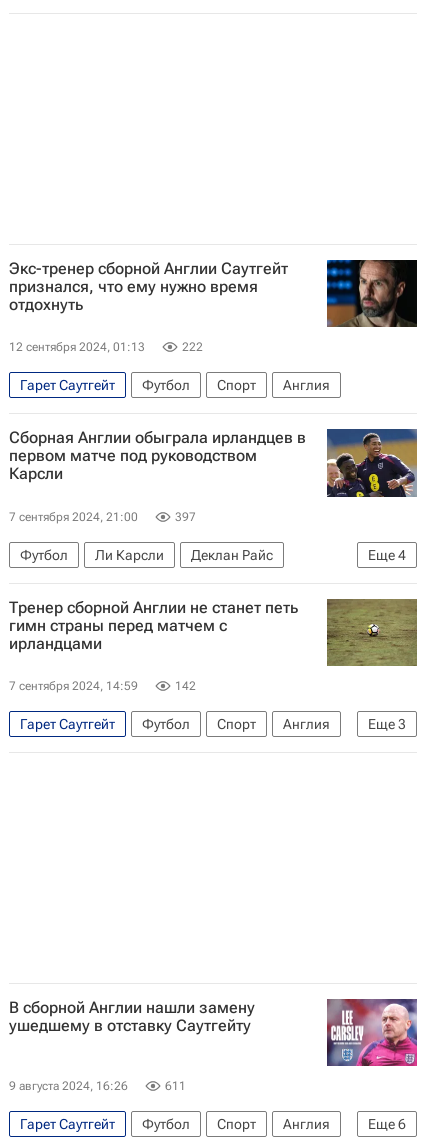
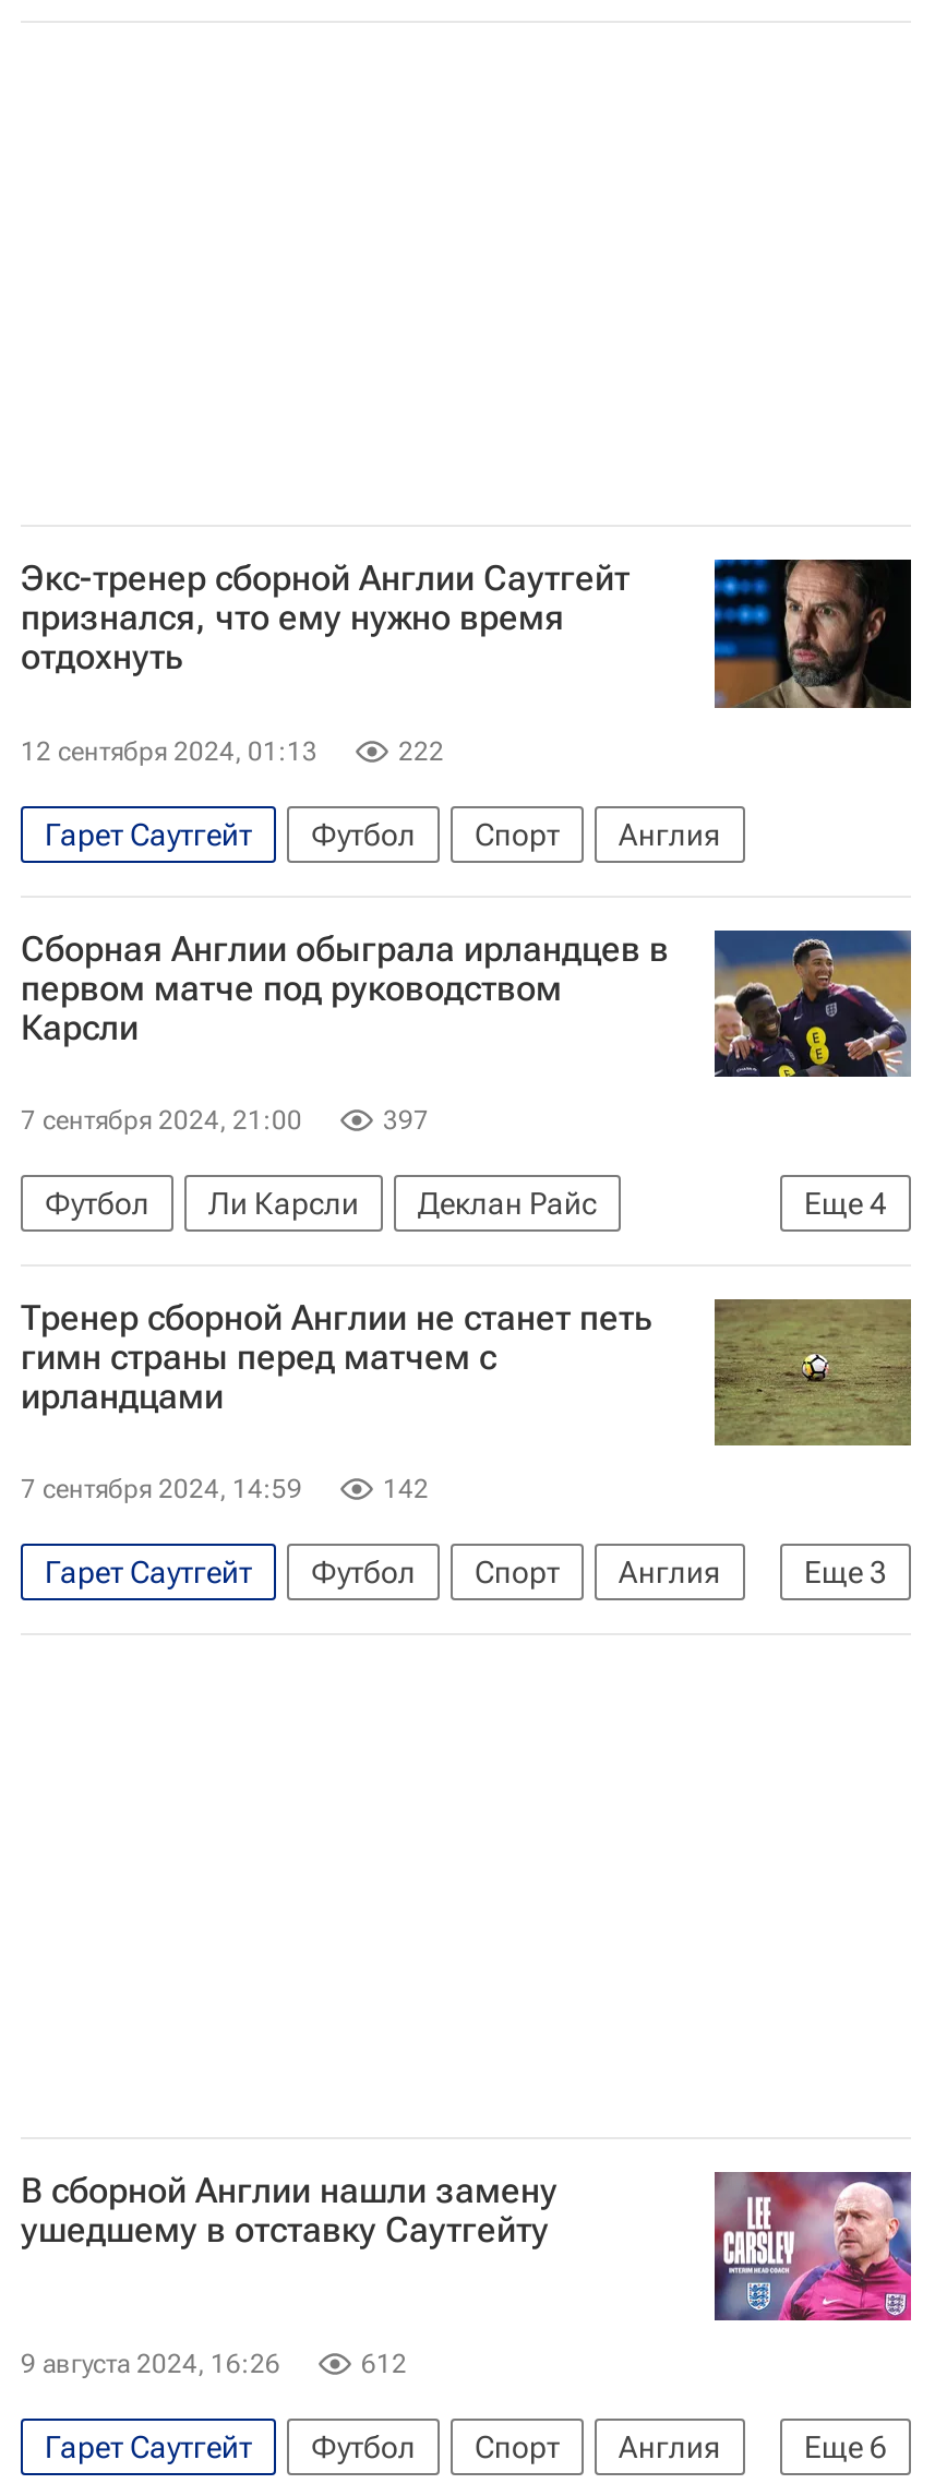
- 611
+ 612
